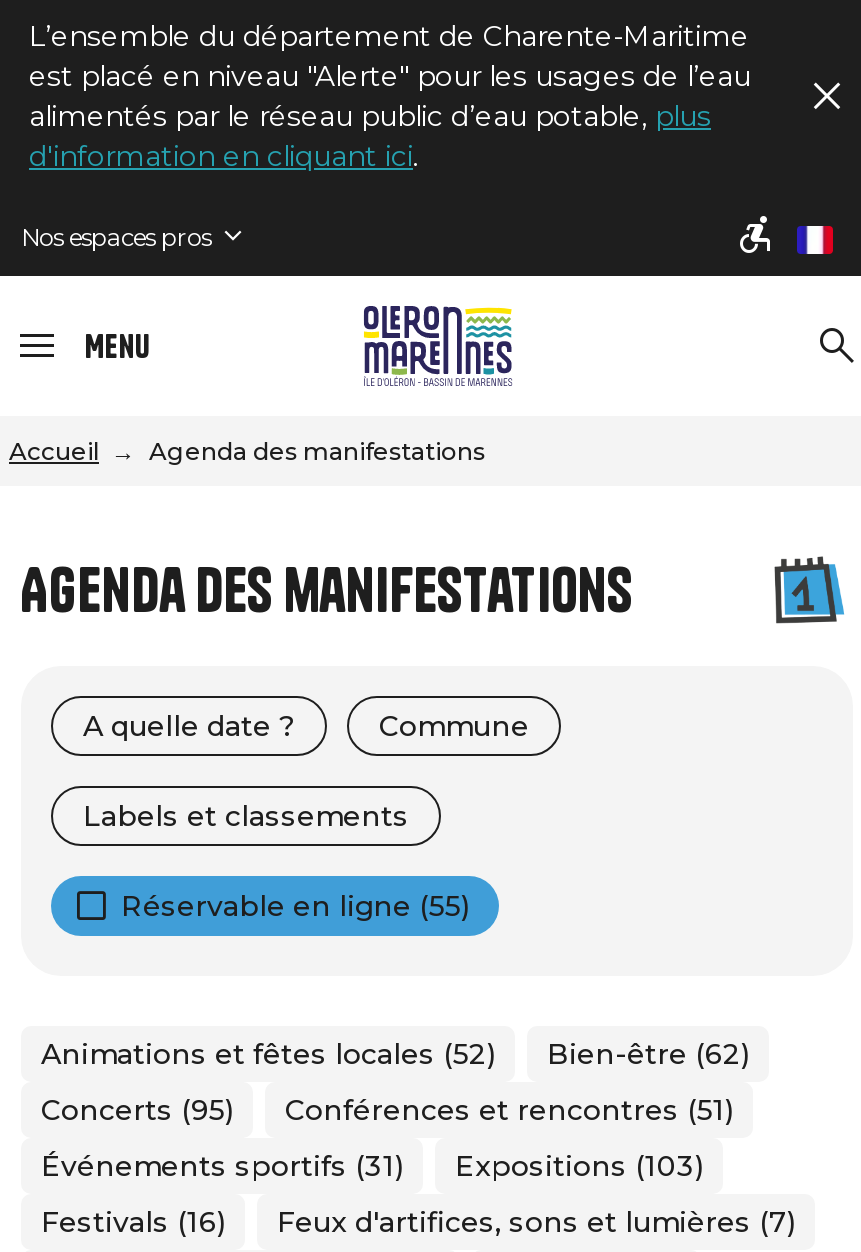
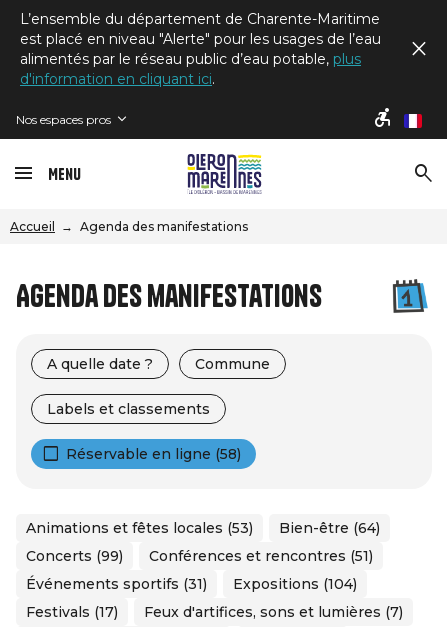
- Réservable en ligne (55)
+ Réservable en ligne (58)

- Animations et fêtes locales (52)
+ Animations et fêtes locales (53)

- Bien-être (62)
+ Bien-être (64)

- Concerts (95) Conférences et rencontres (51)
+ Concerts (99) Conférences et rencontres (51)

- Événements sportifs (31) Expositions (103)
+ Événements sportifs (31) Expositions (104)

- Festivals (16) Feux d'artifices, sons et lumières (7)
+ Festivals (17) Feux d'artifices, sons et lumières (7)
